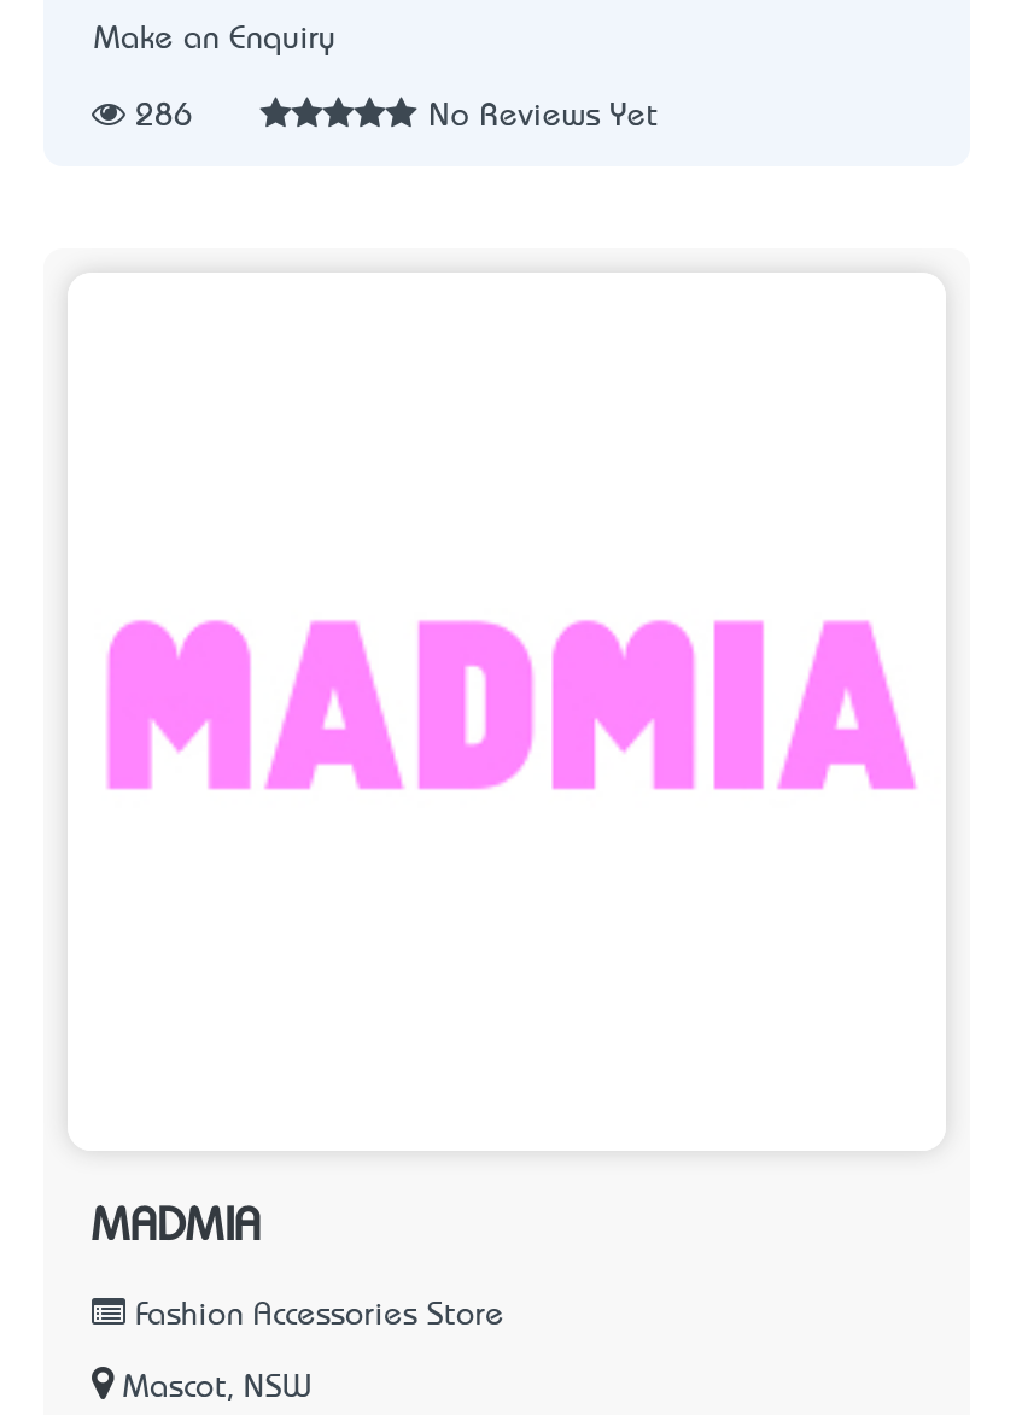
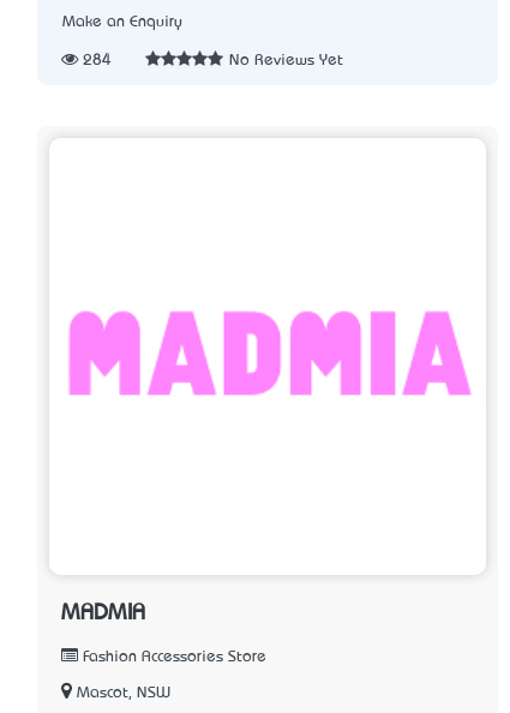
- 286
+ 284
